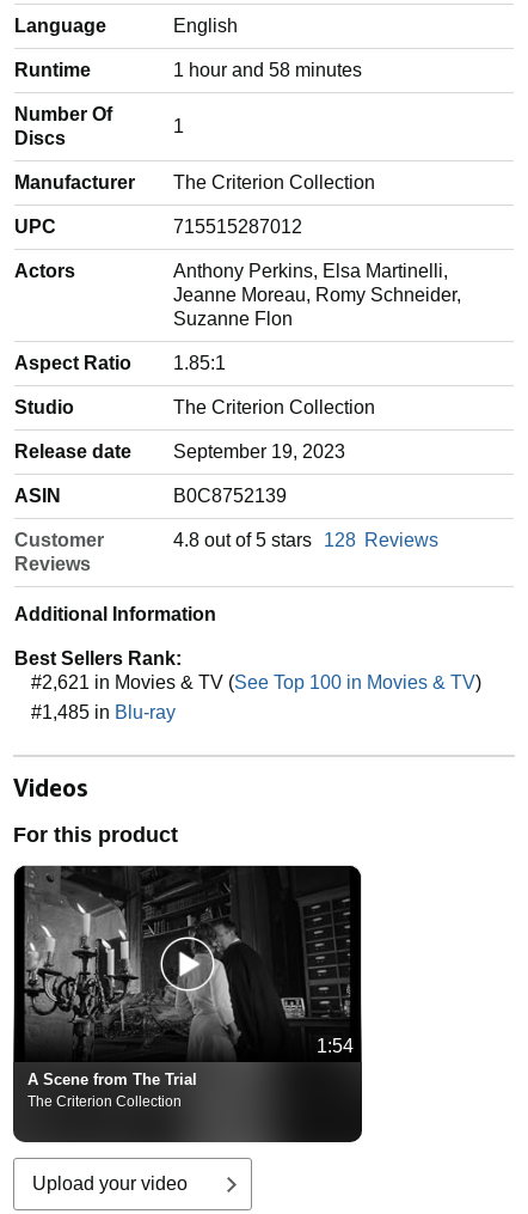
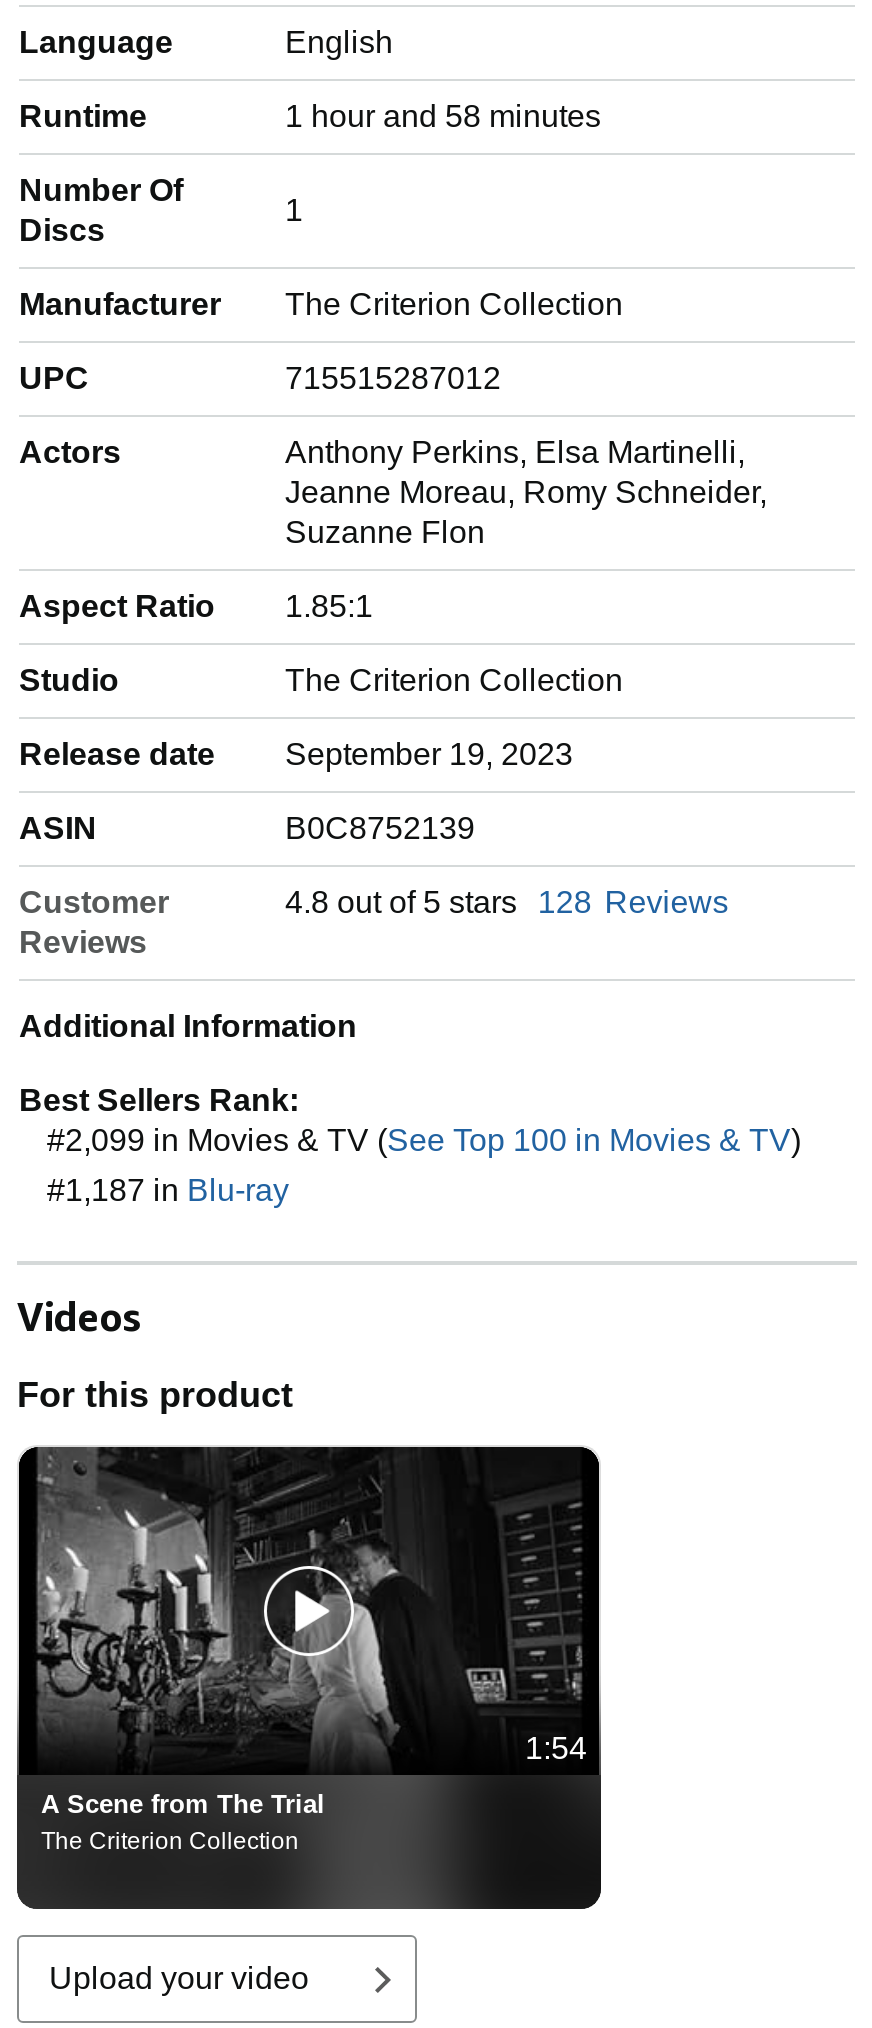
- #2,621 in Movies & TV (See Top 100 in Movies & TV)
+ #2,099 in Movies & TV (See Top 100 in Movies & TV)

- #1,485 in Blu-ray
+ #1,187 in Blu-ray
